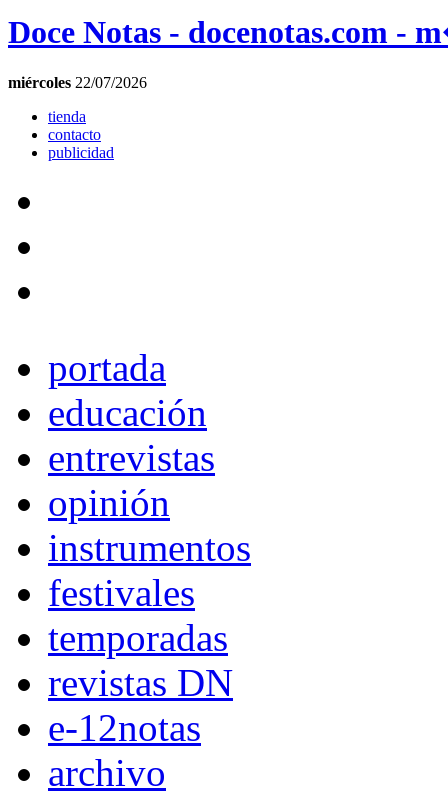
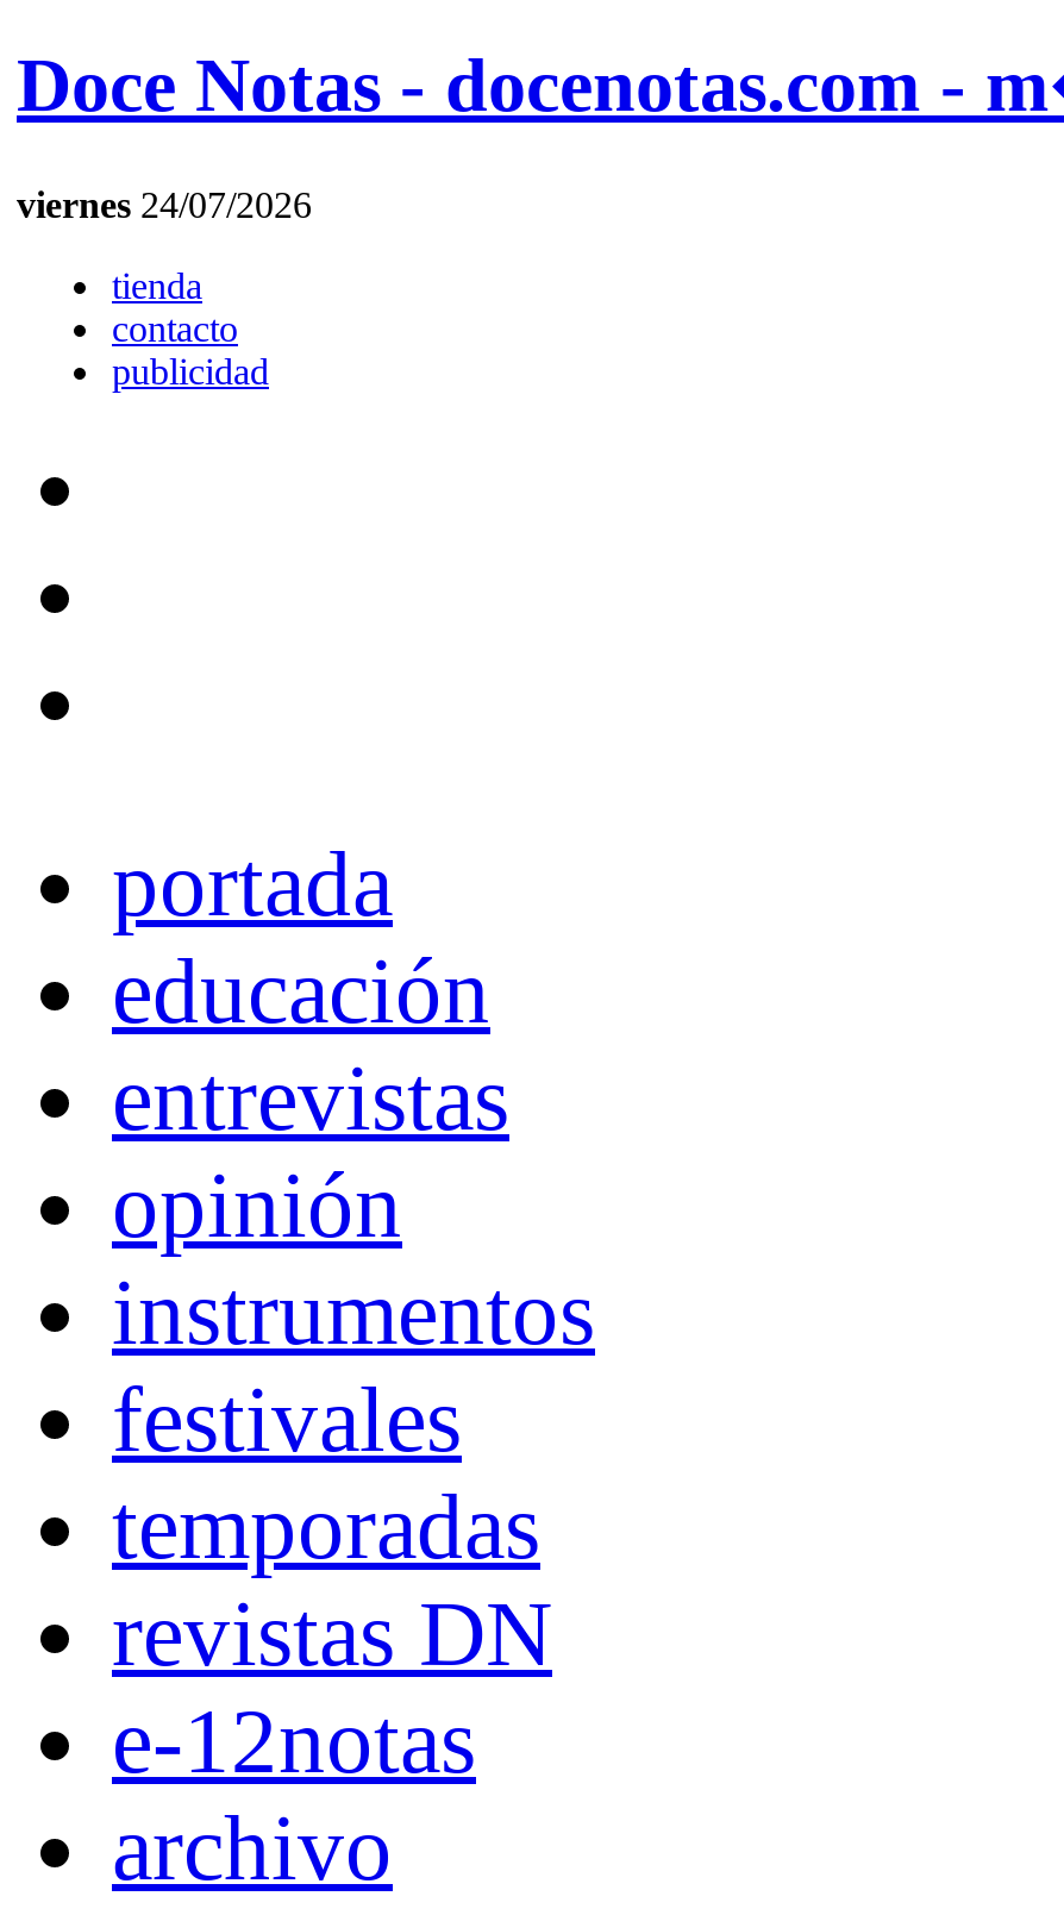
- miércoles 22/07/2026
+ viernes 24/07/2026
